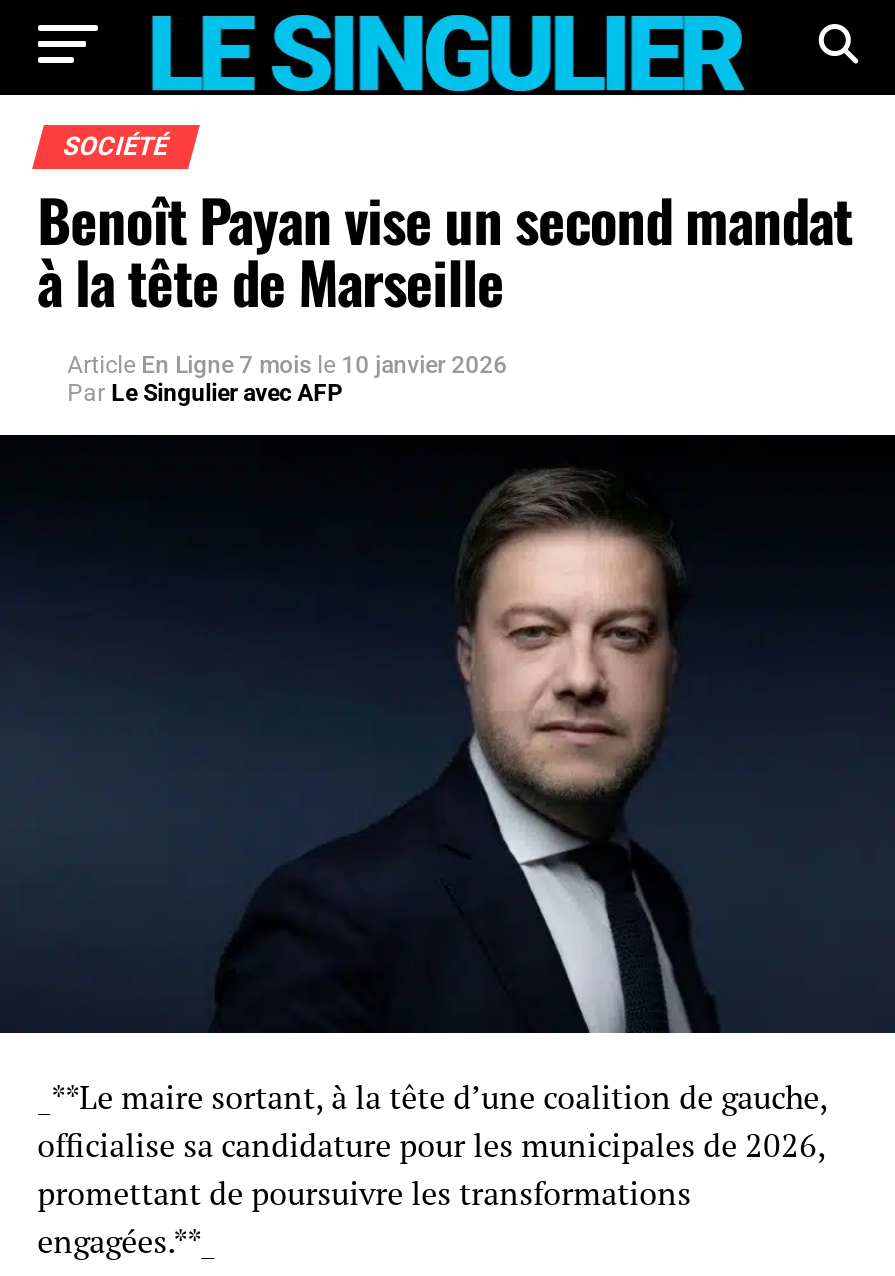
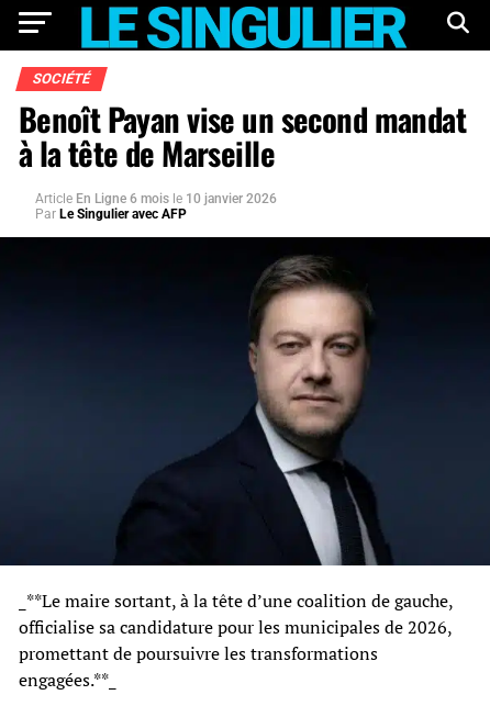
- Article En Ligne 7 mois le 10 janvier 2026
+ Article En Ligne 6 mois le 10 janvier 2026
